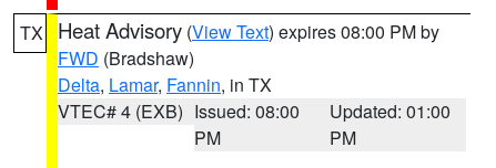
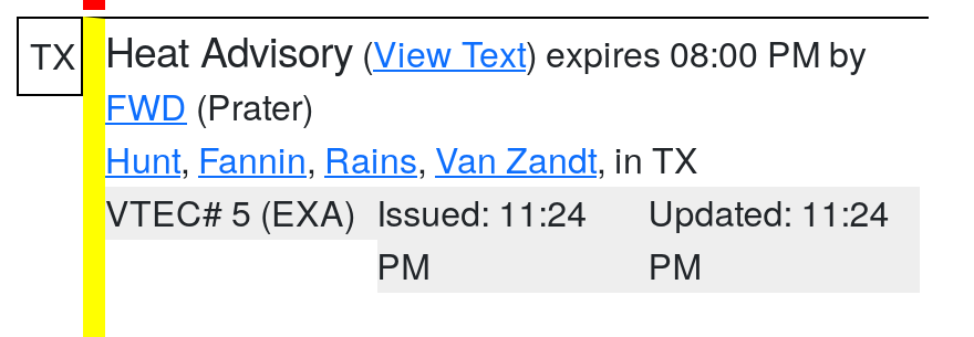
- FWD (Bradshaw)
- Delta, Lamar, Fannin, in TX
- VTEC# 4 (EXB) Issued: 08:00
+ FWD (Prater)
+ Hunt, Fannin, Rains, Van Zandt, in TX
+ VTEC# 5 (EXA) Issued: 11:24

- Updated: 01:00
+ Updated: 11:24
